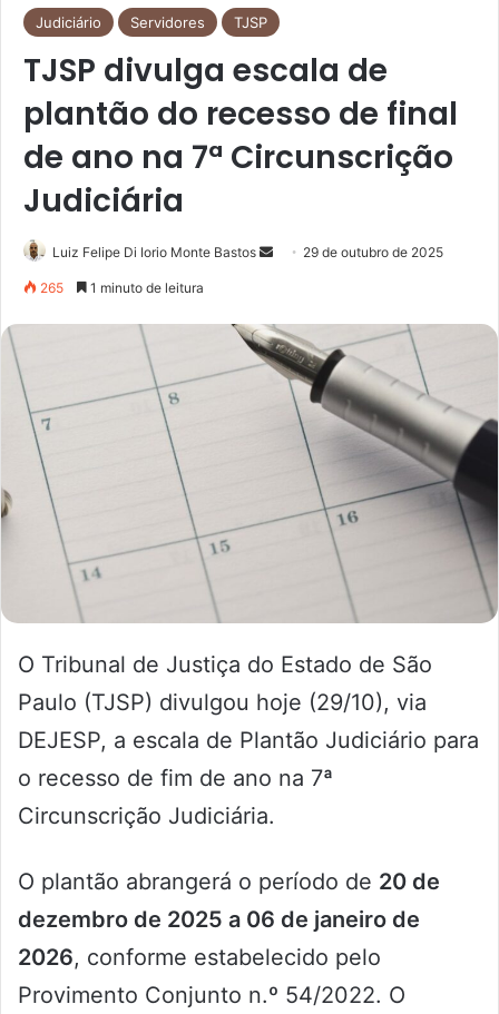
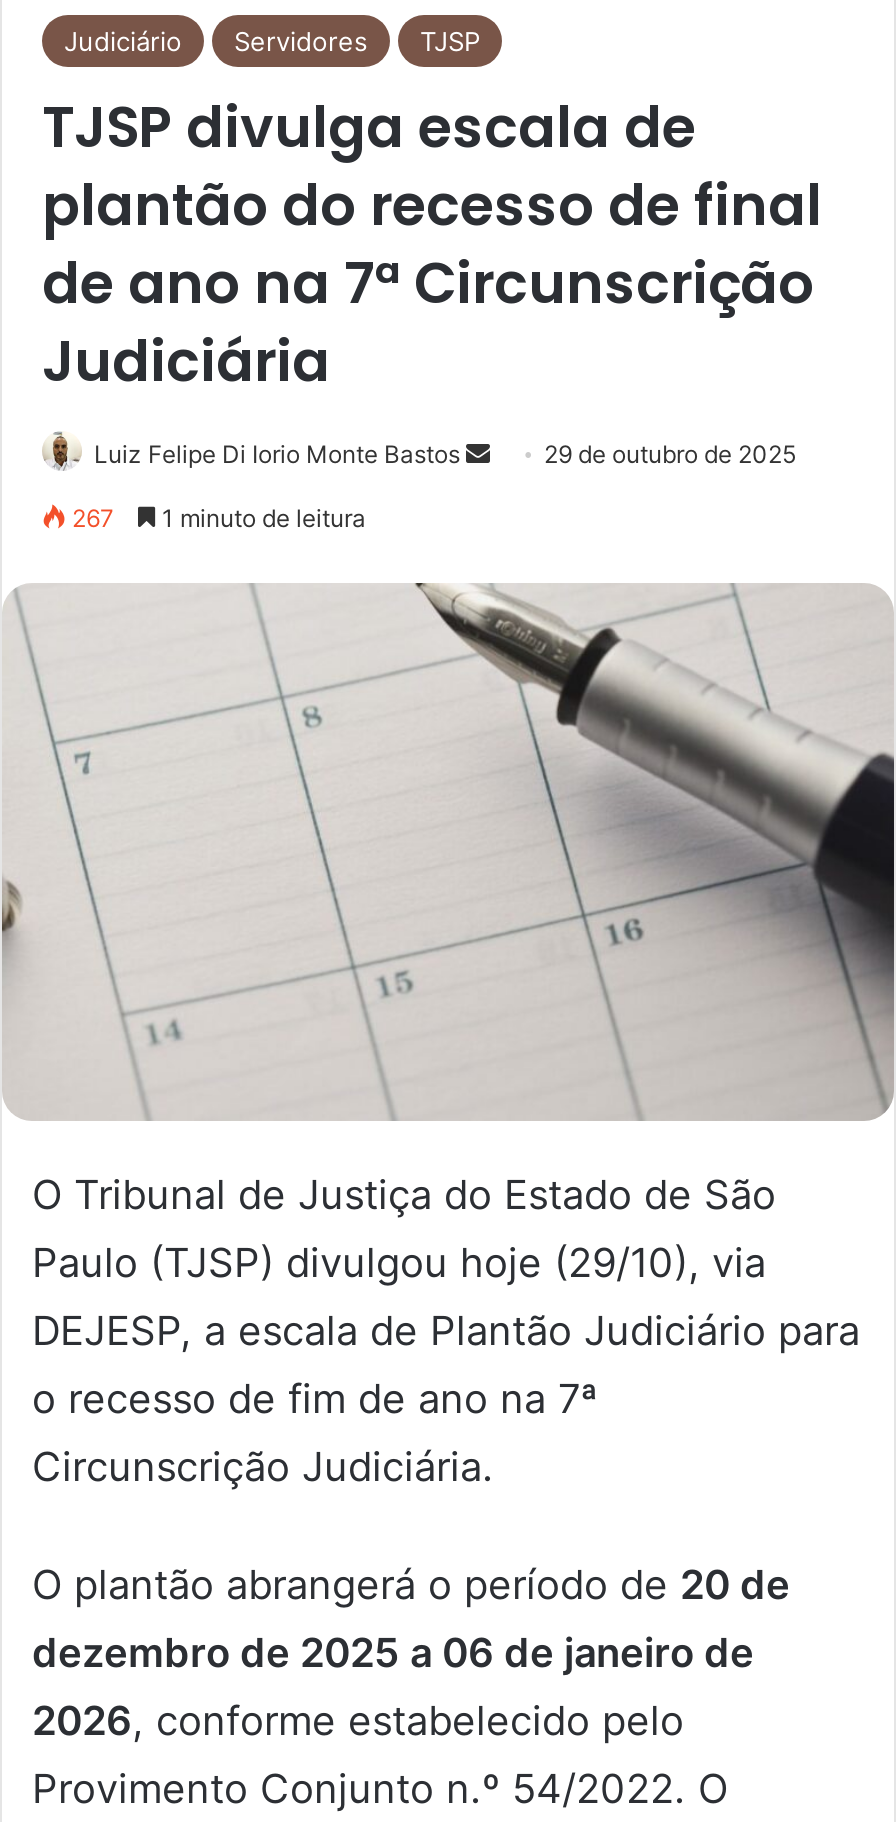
- 265 1 minuto de leitura
+ 267 1 minuto de leitura
